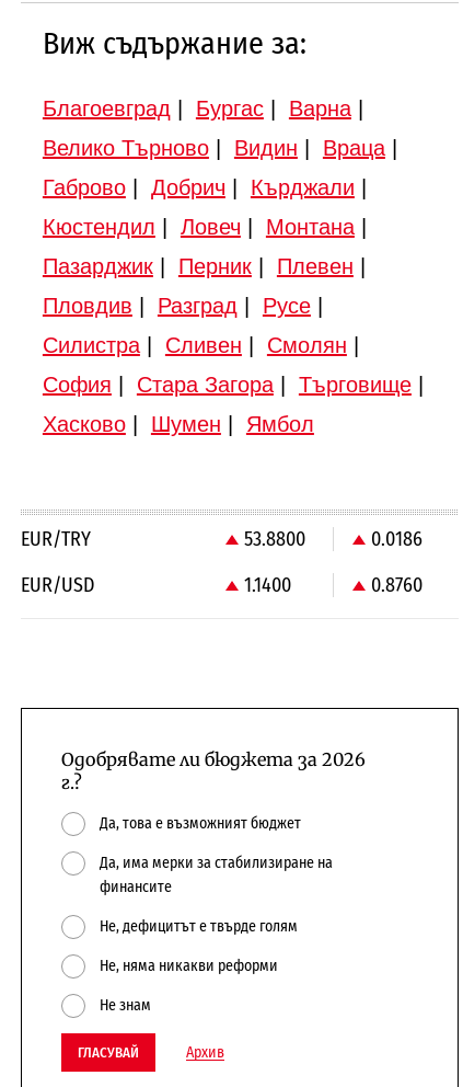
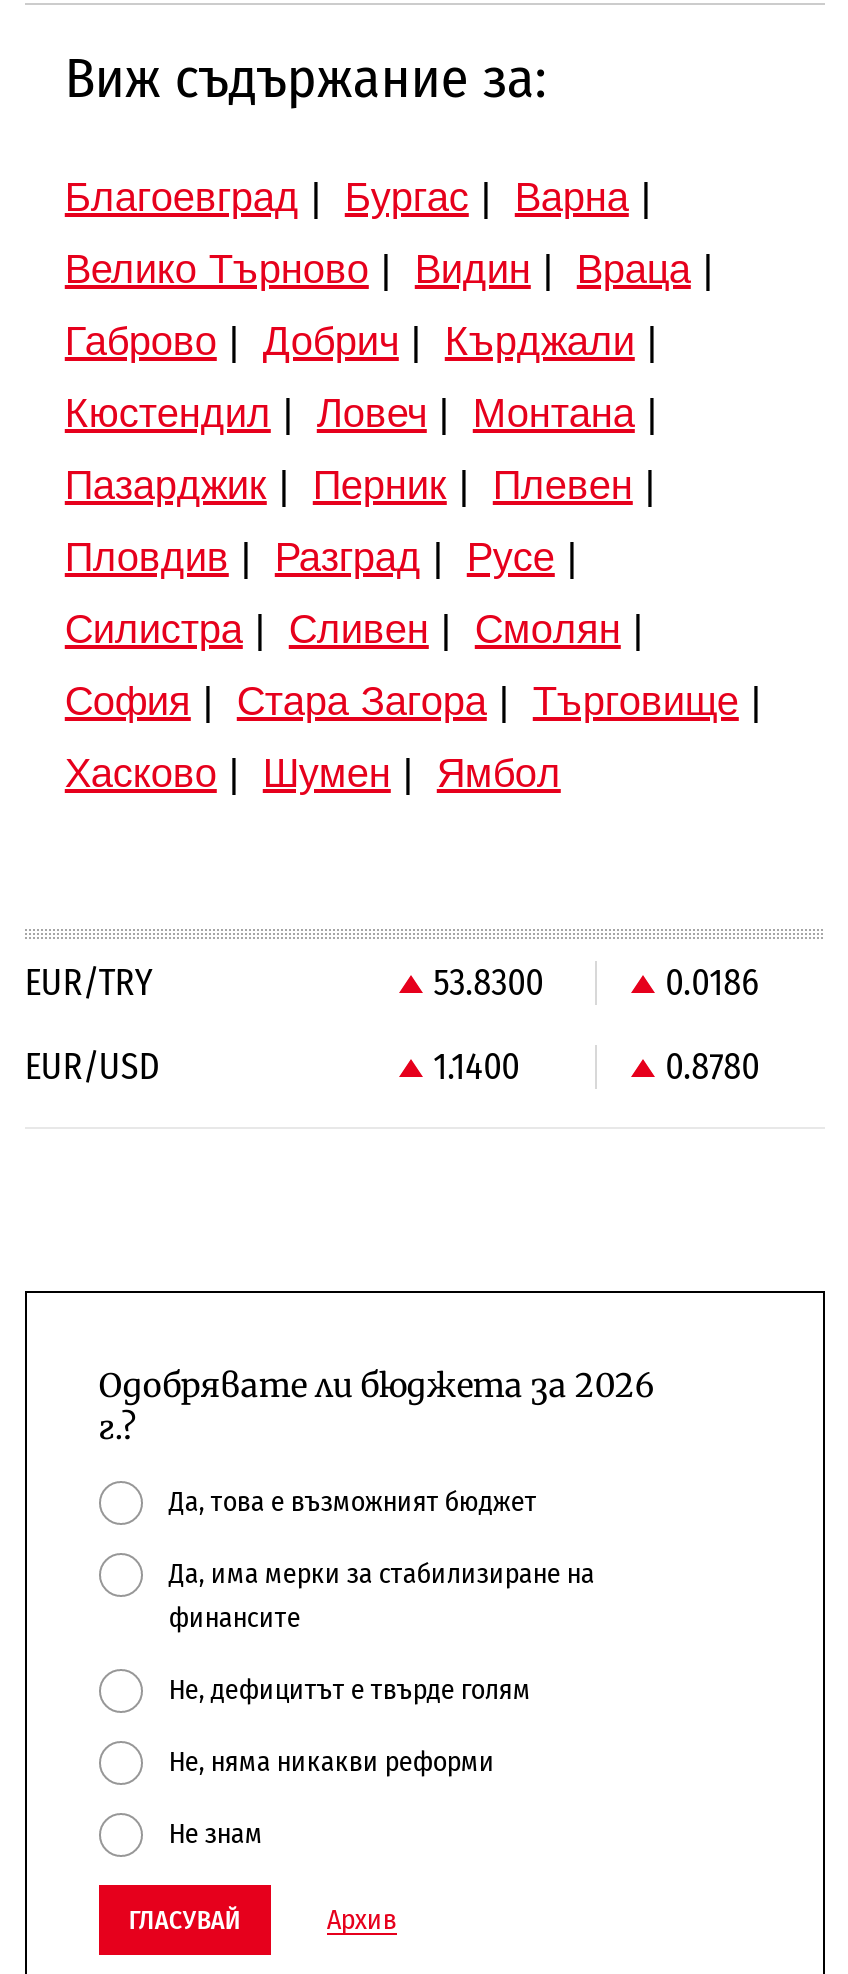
- 53.8800
+ 53.8300

- 0.8760
+ 0.8780
